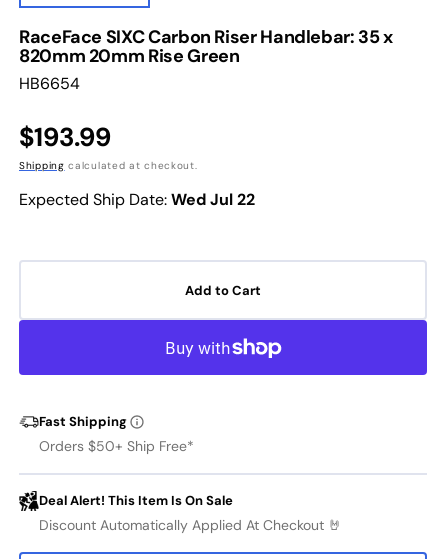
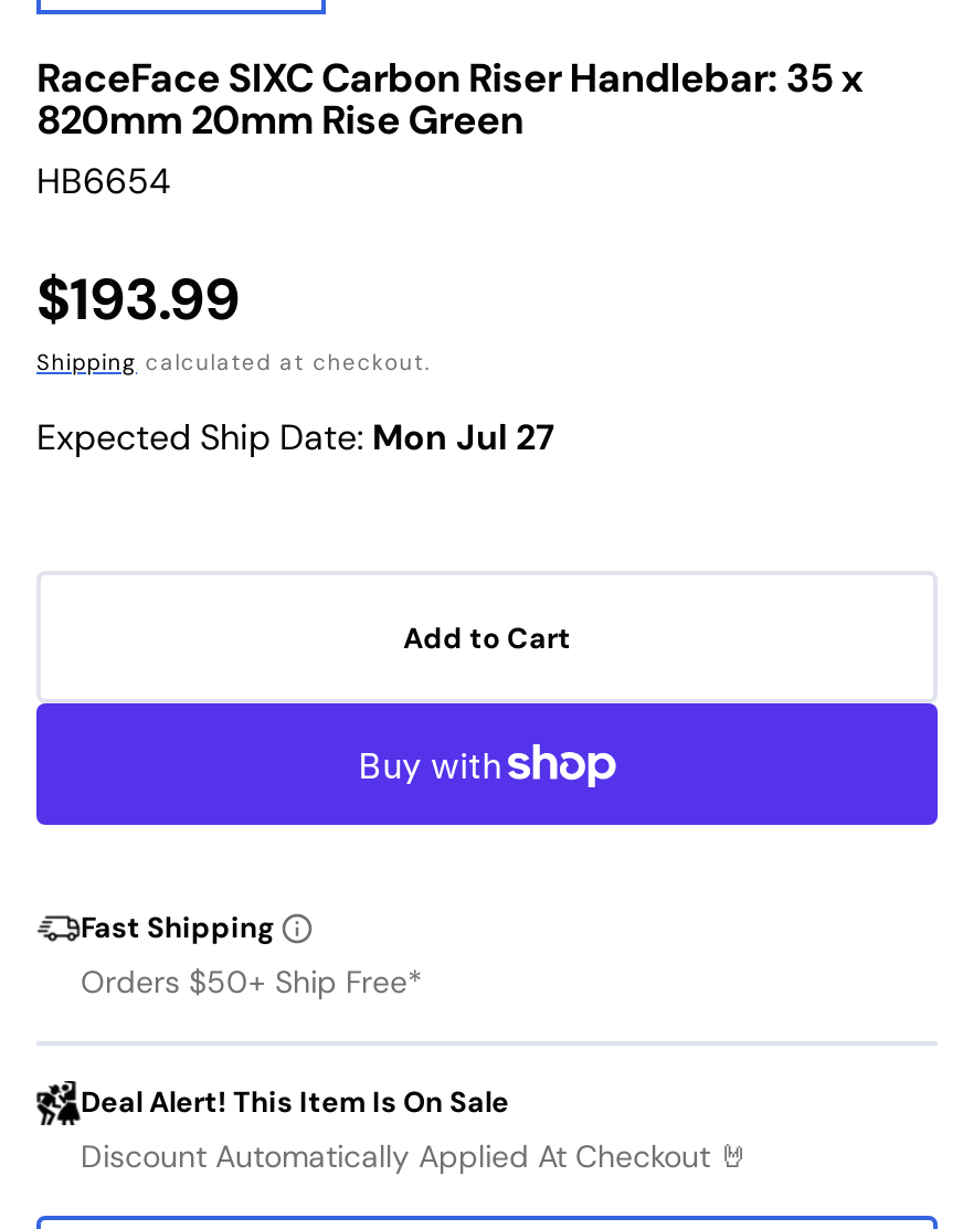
- Expected Ship Date: Wed Jul 22
+ Expected Ship Date: Mon Jul 27
